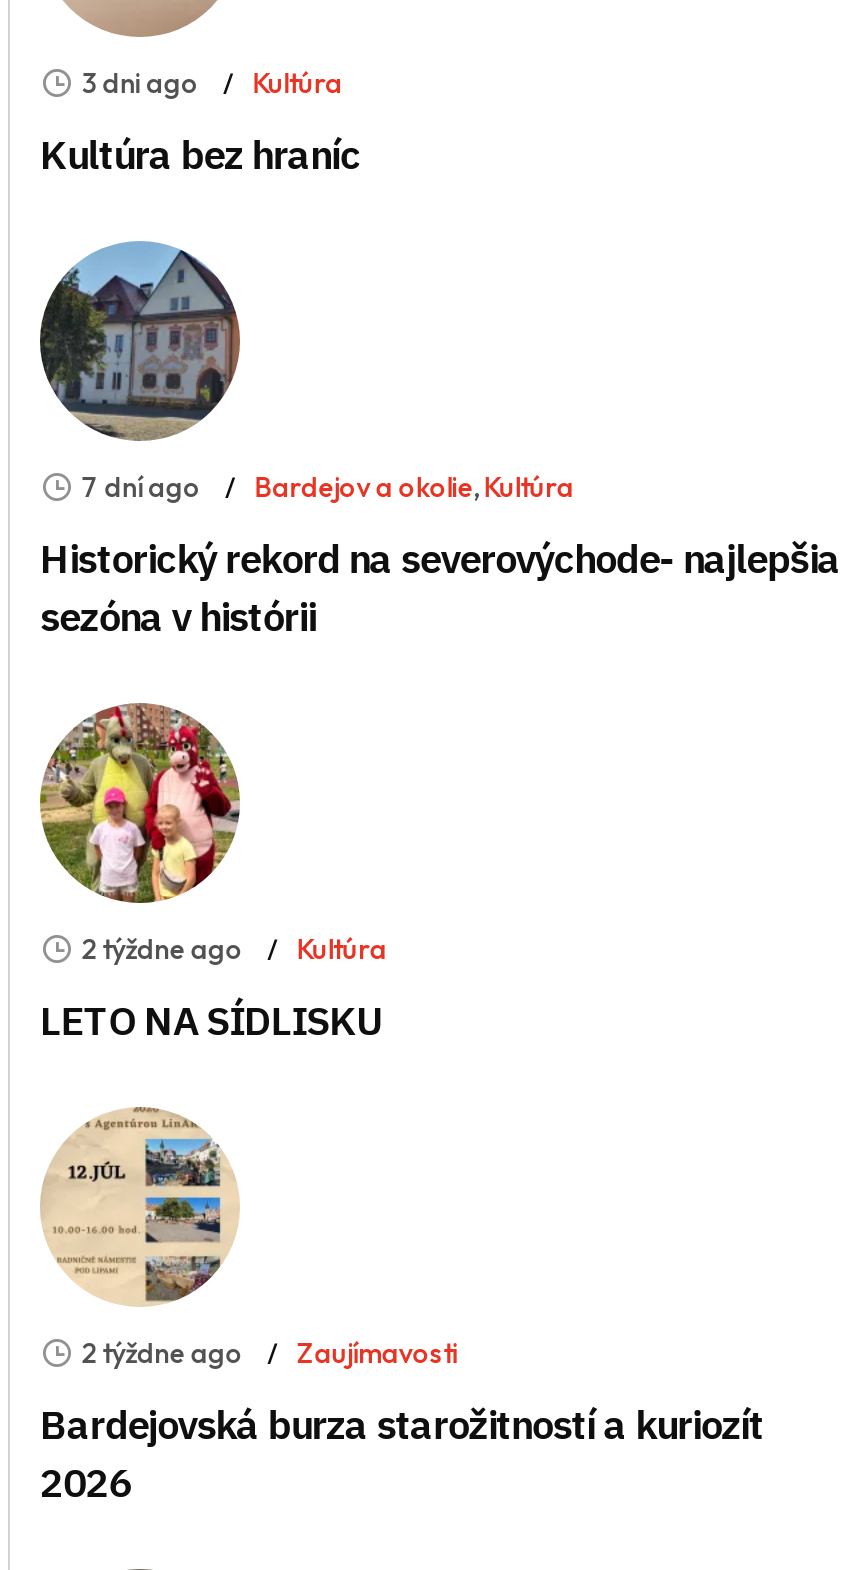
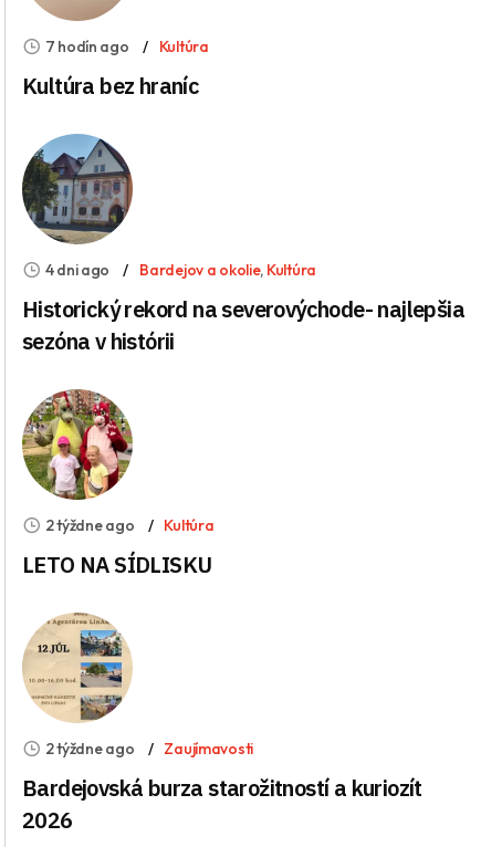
- 3 dni ago Kultúra
+ 7 hodín ago Kultúra

- 7 dní ago Bardejov a okolie, Kultúra
+ 4 dni ago Bardejov a okolie, Kultúra
